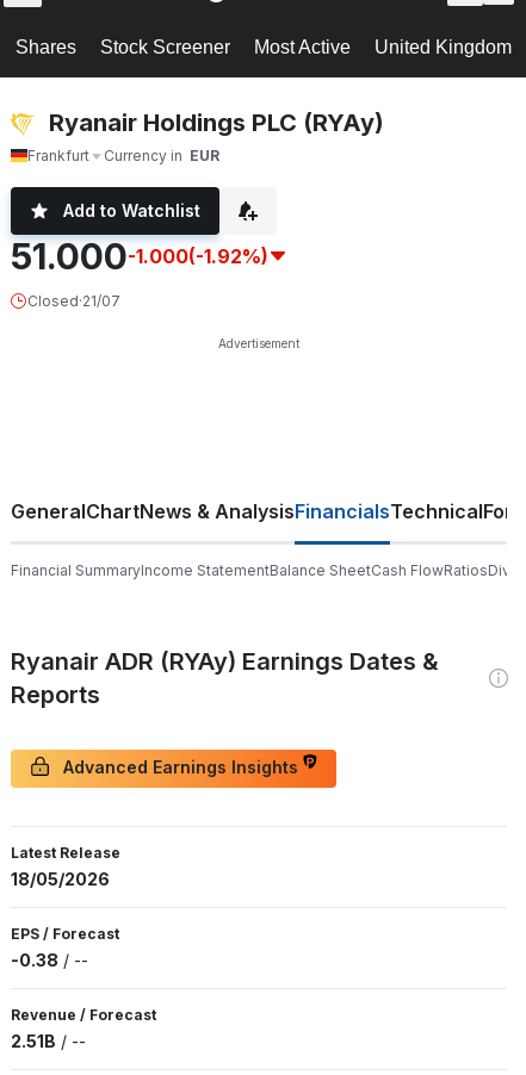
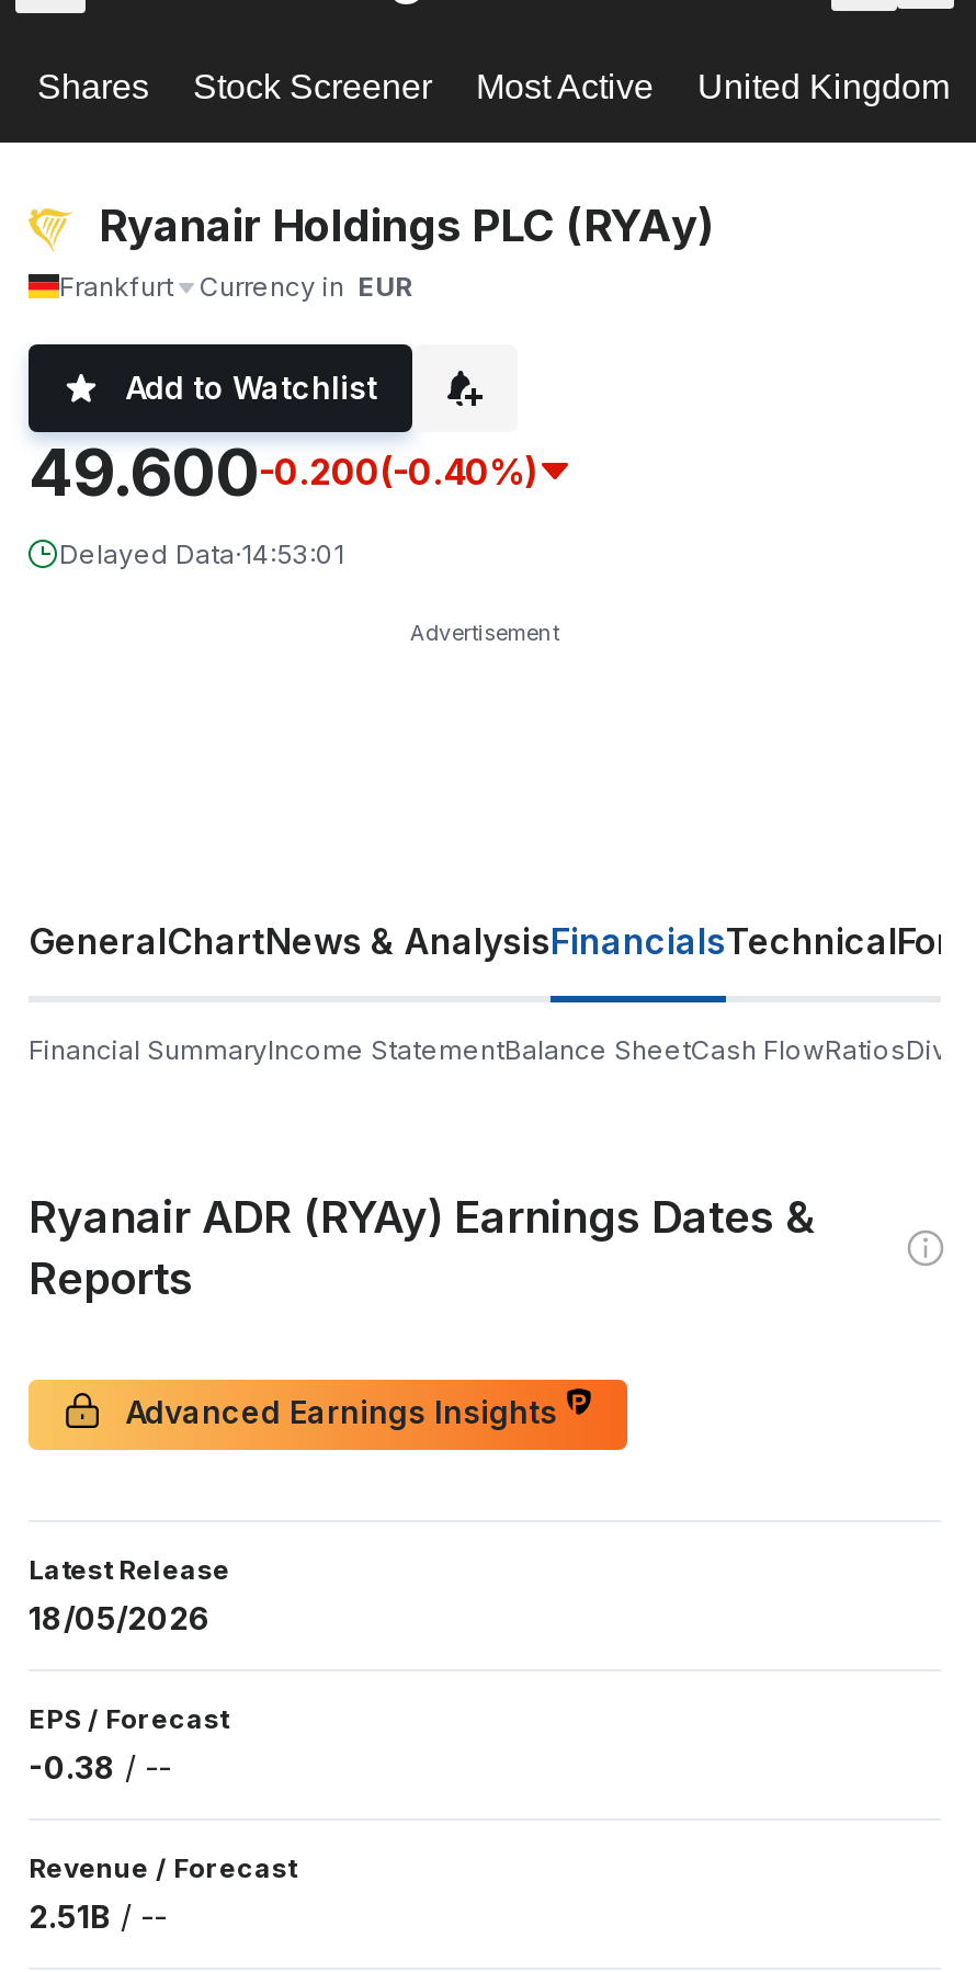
- 51.000-1.000(-1.92%)
- Closed·21/07
+ 49.600-0.200(-0.40%)
+ Delayed Data·14:53:01
